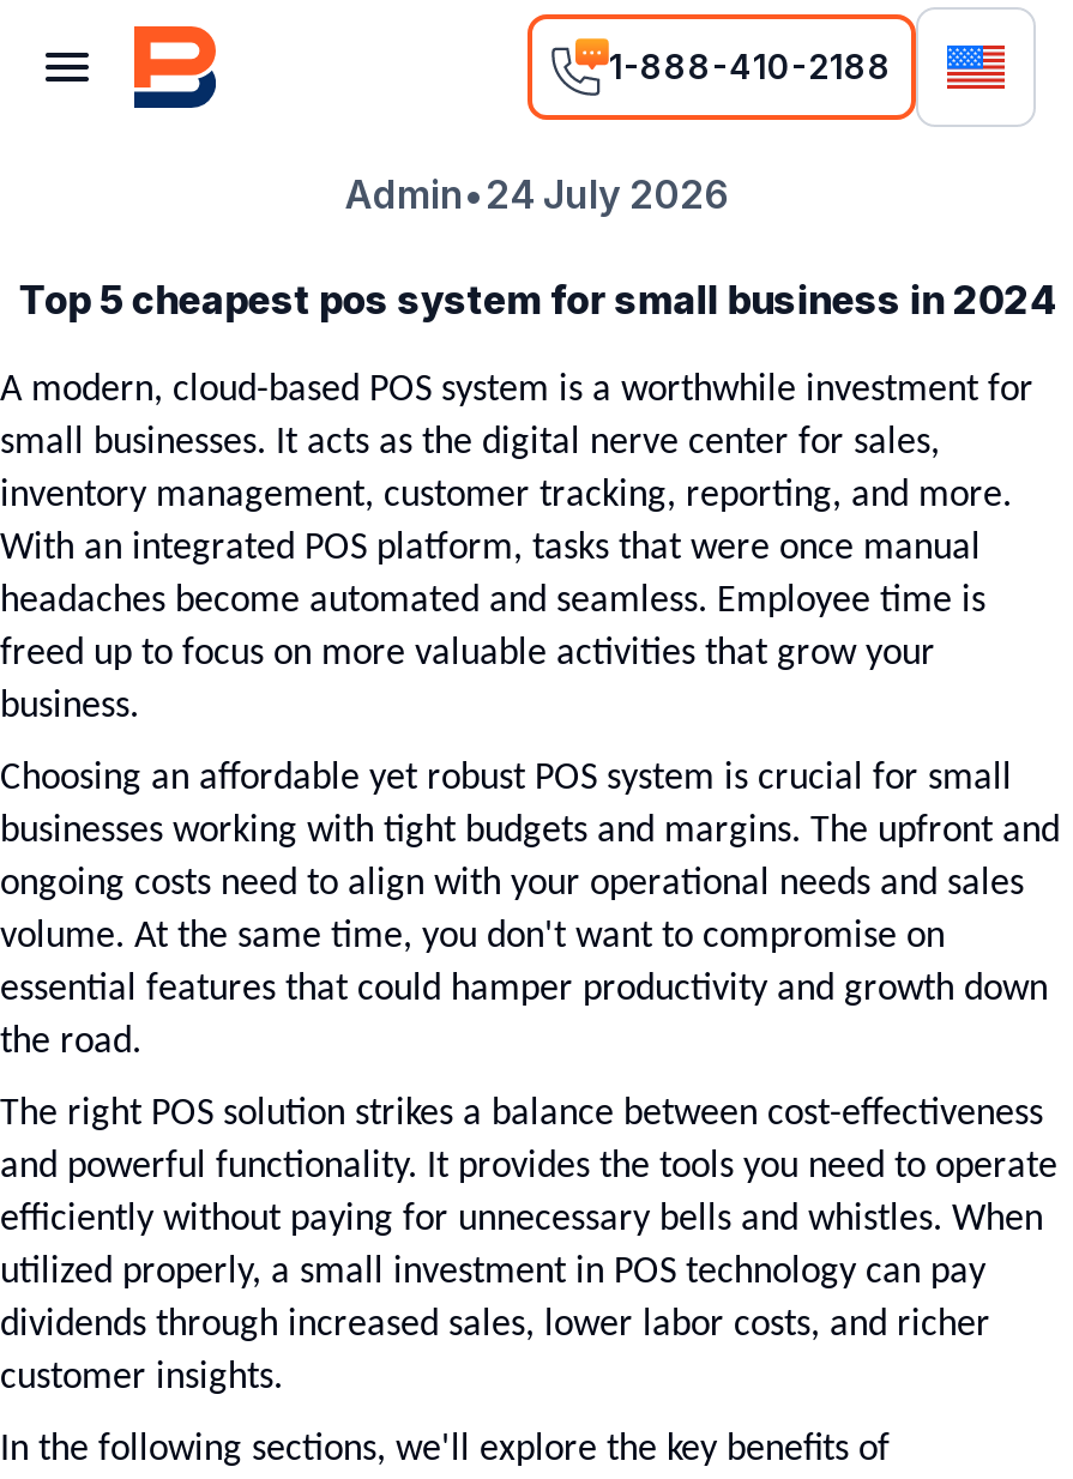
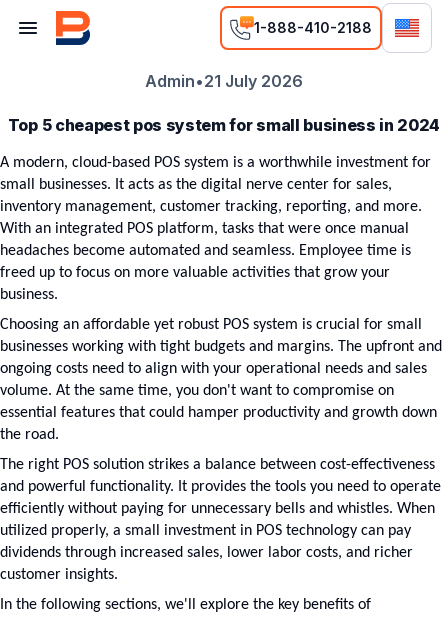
- Admin• 24 July 2026
+ Admin• 21 July 2026
